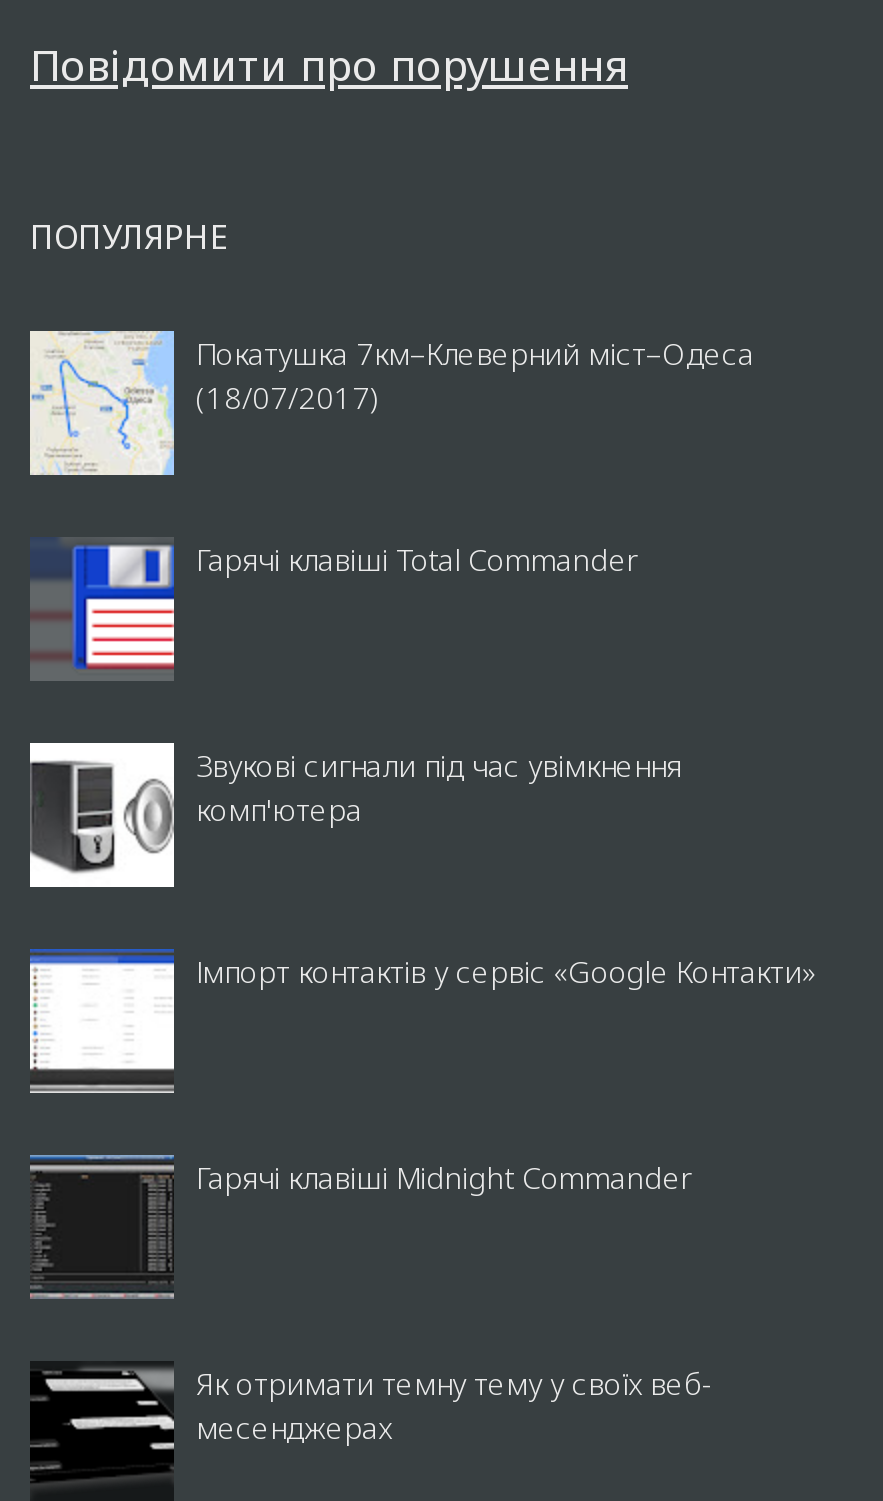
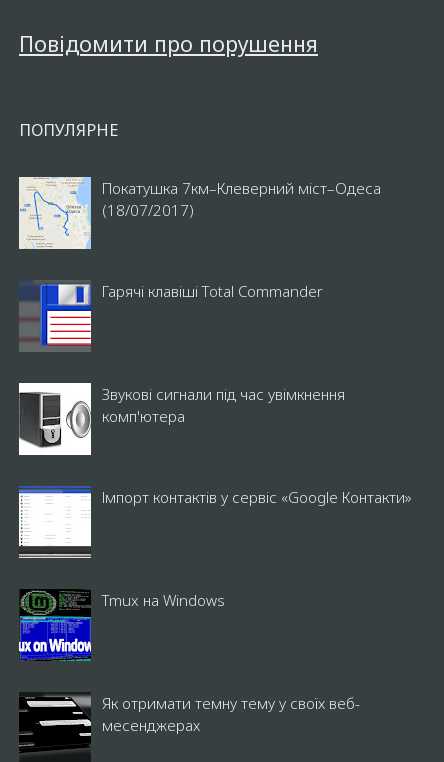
- [image]
- Гарячі клавіші Midnight Commander
+ [image]
+ Tmux на Windows
